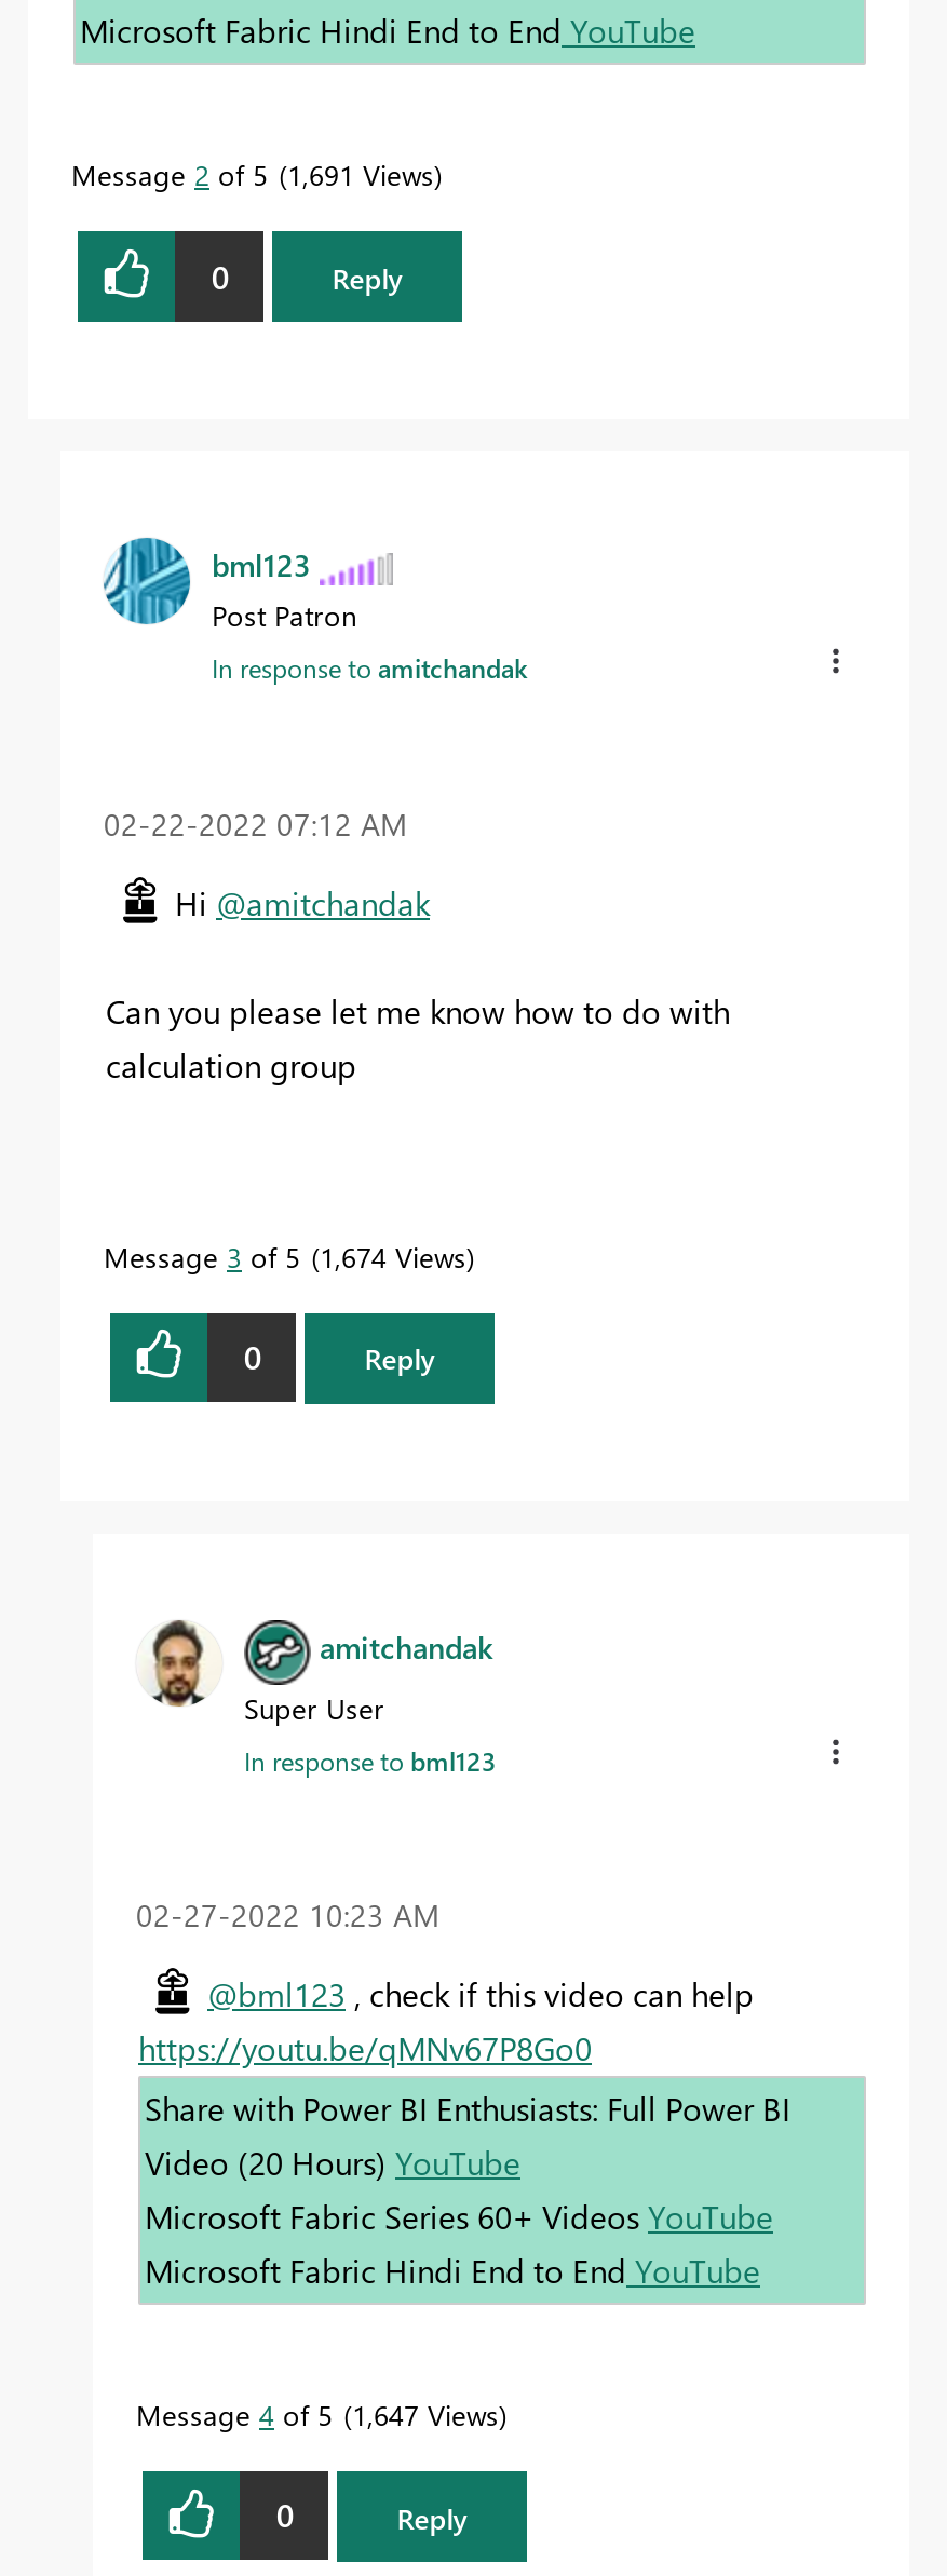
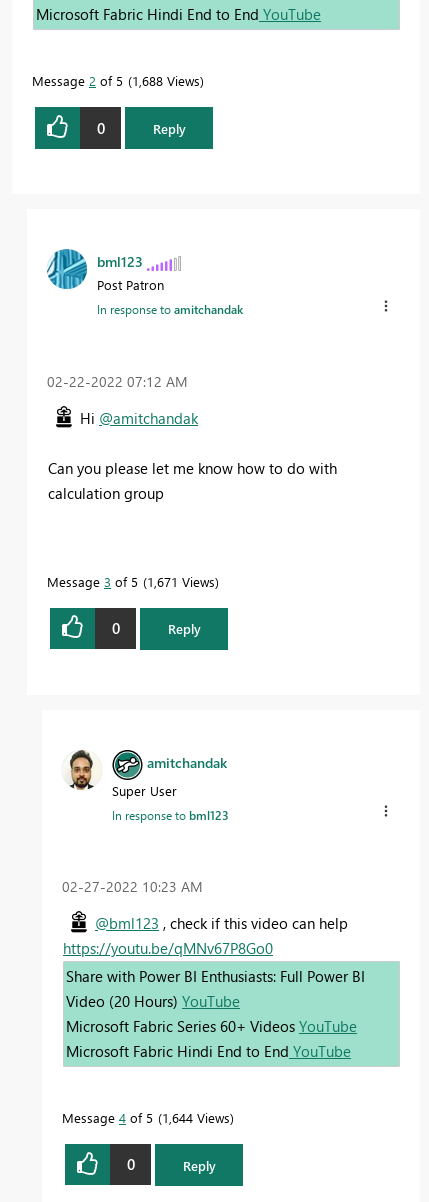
- Message 2 of 5 1,691 Views
+ Message 2 of 5 1,688 Views

- Message 3 of 5 1,674 Views
+ Message 3 of 5 1,671 Views

- Message 4 of 5 1,647 Views
+ Message 4 of 5 1,644 Views
